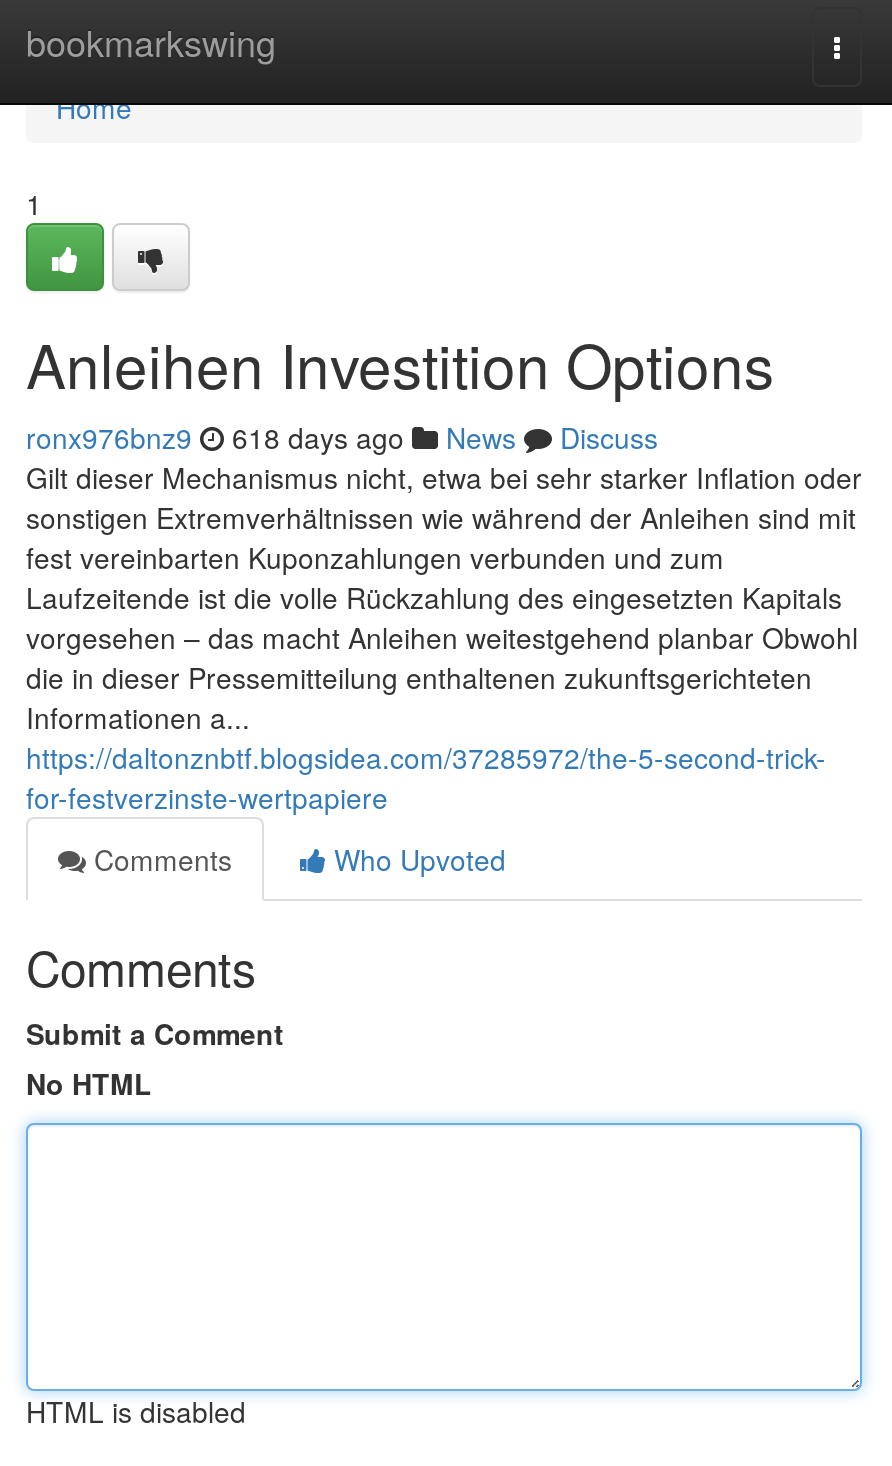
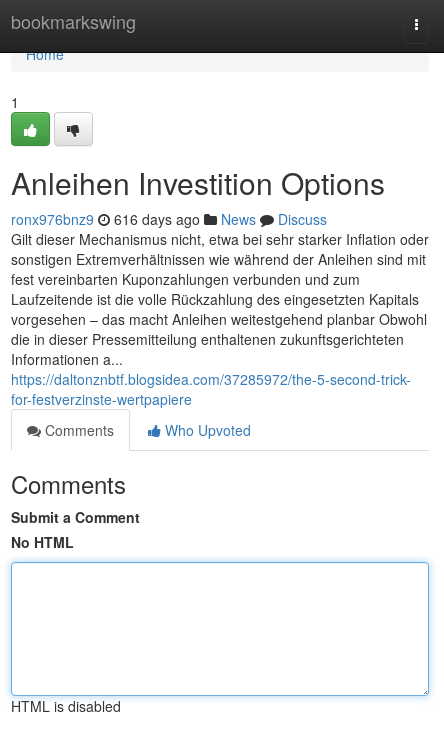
- ronx976bnz9 618 days ago News Discuss
+ ronx976bnz9 616 days ago News Discuss
